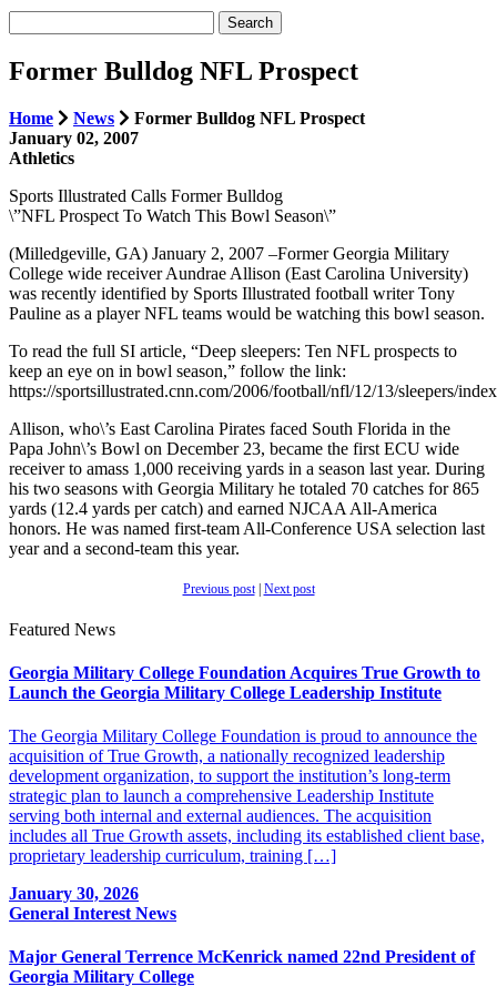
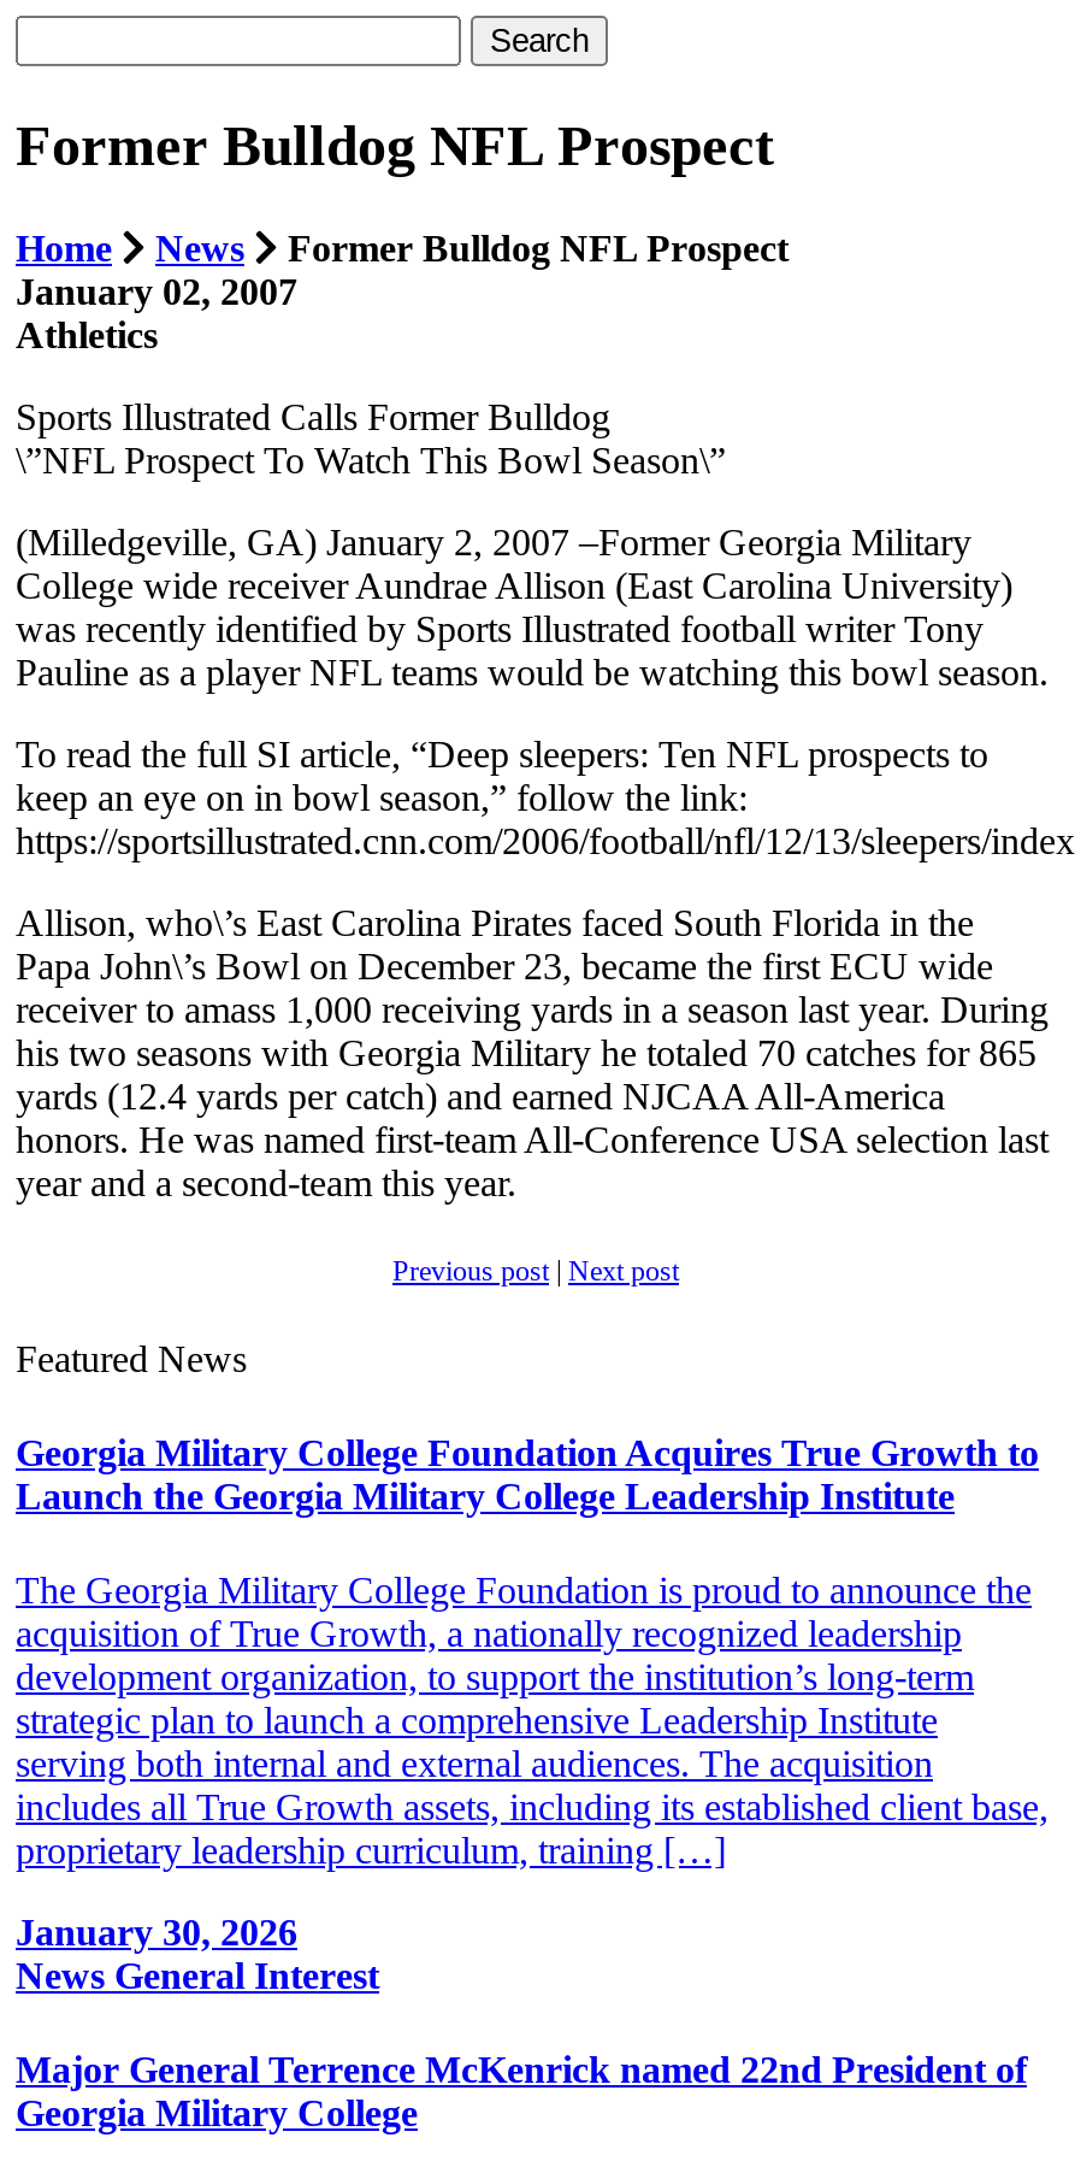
- General Interest News
+ News General Interest
